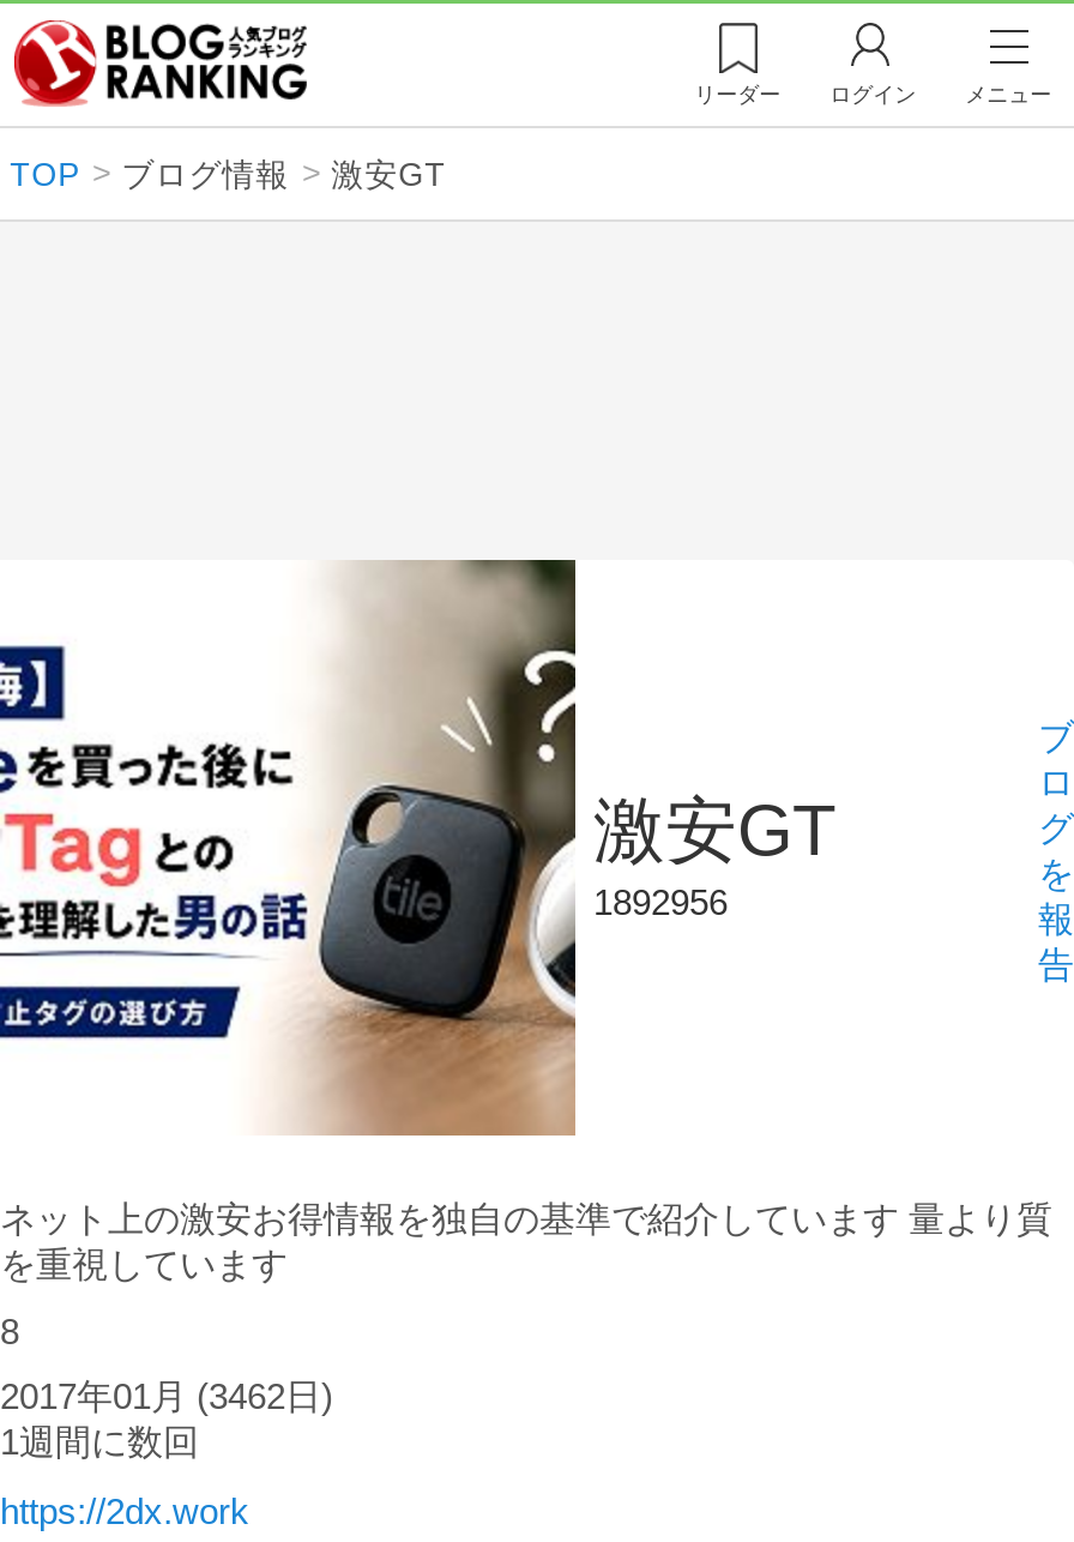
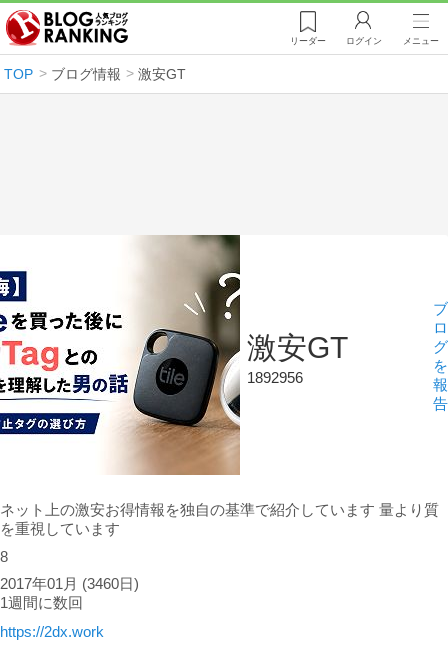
- 2017年01月 (3462日)
+ 2017年01月 (3460日)
